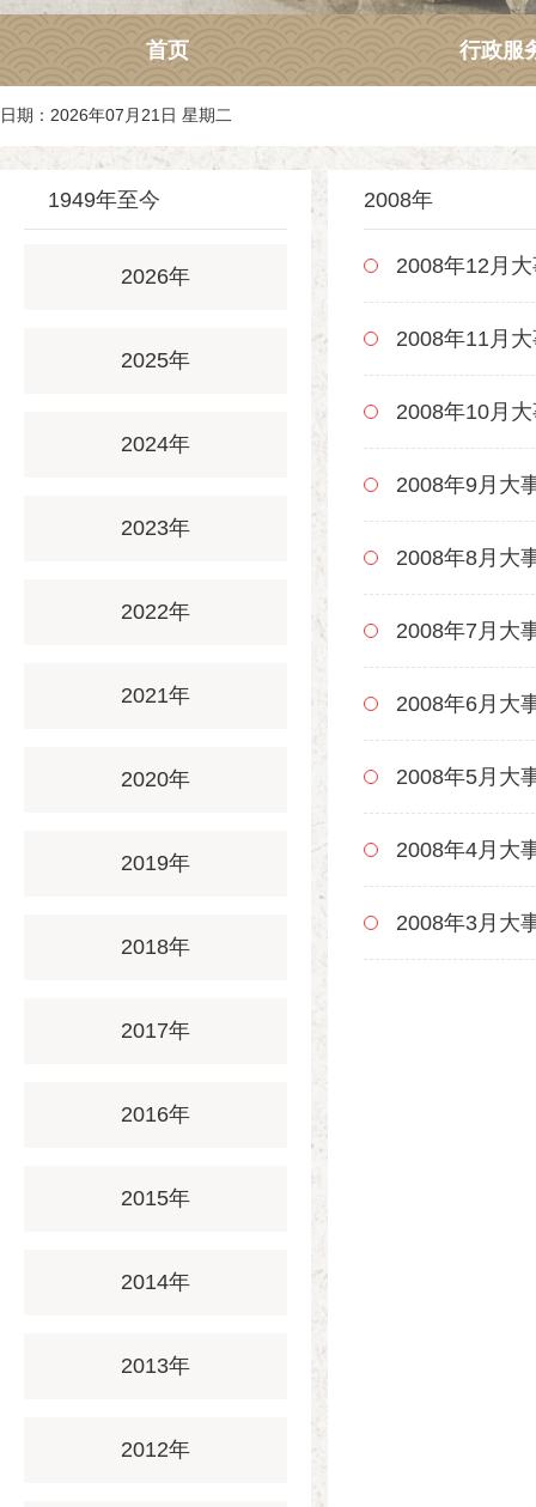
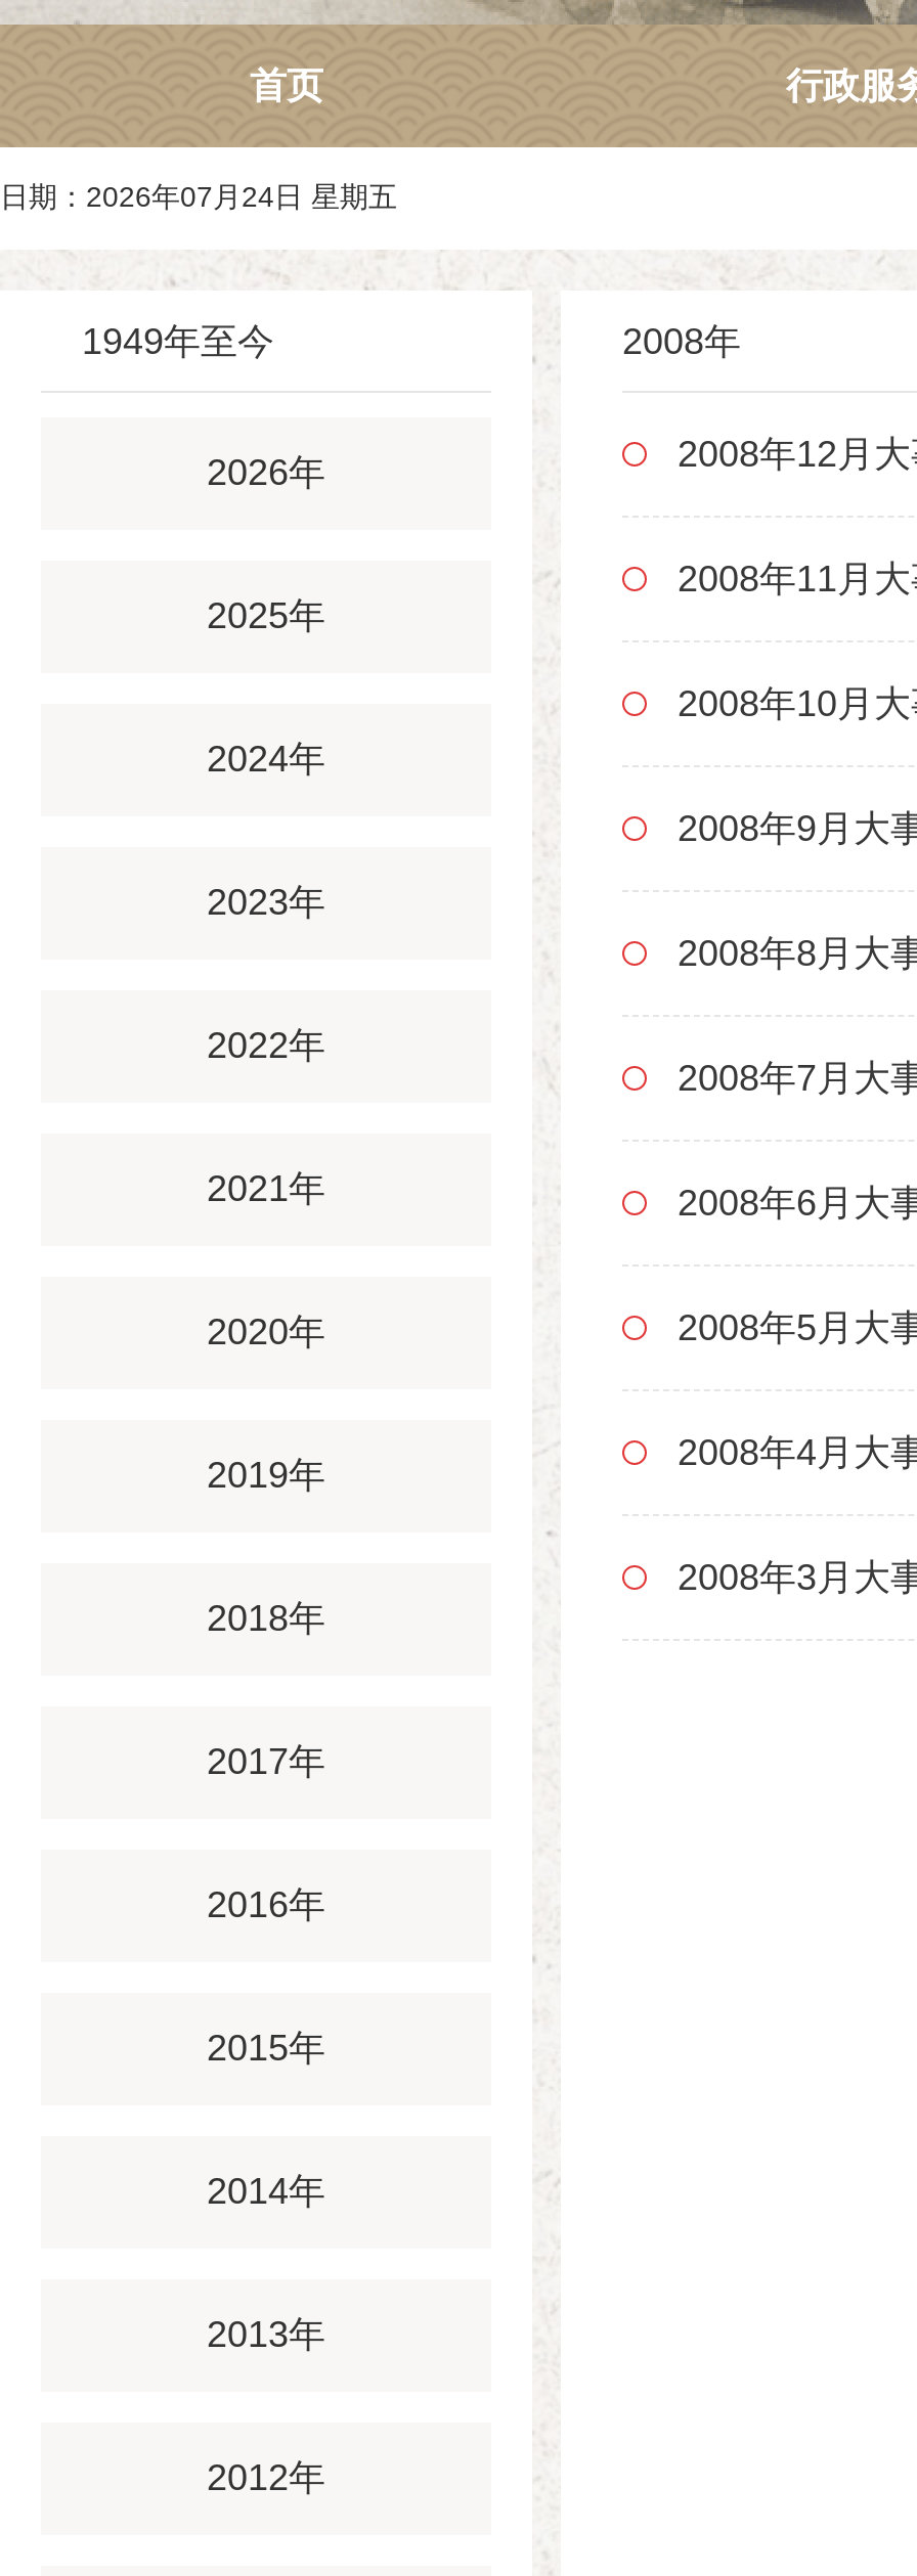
- 日期：2026年07月21日 星期二
+ 日期：2026年07月24日 星期五
